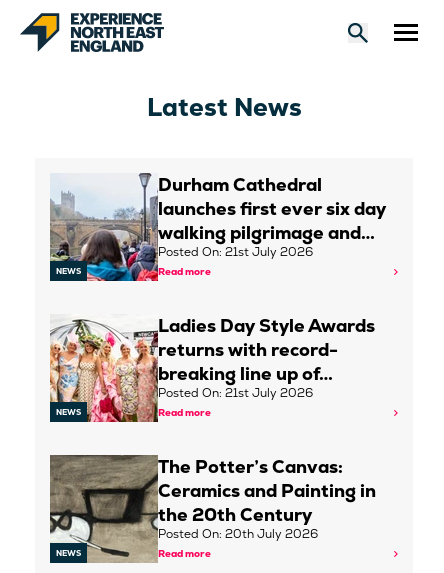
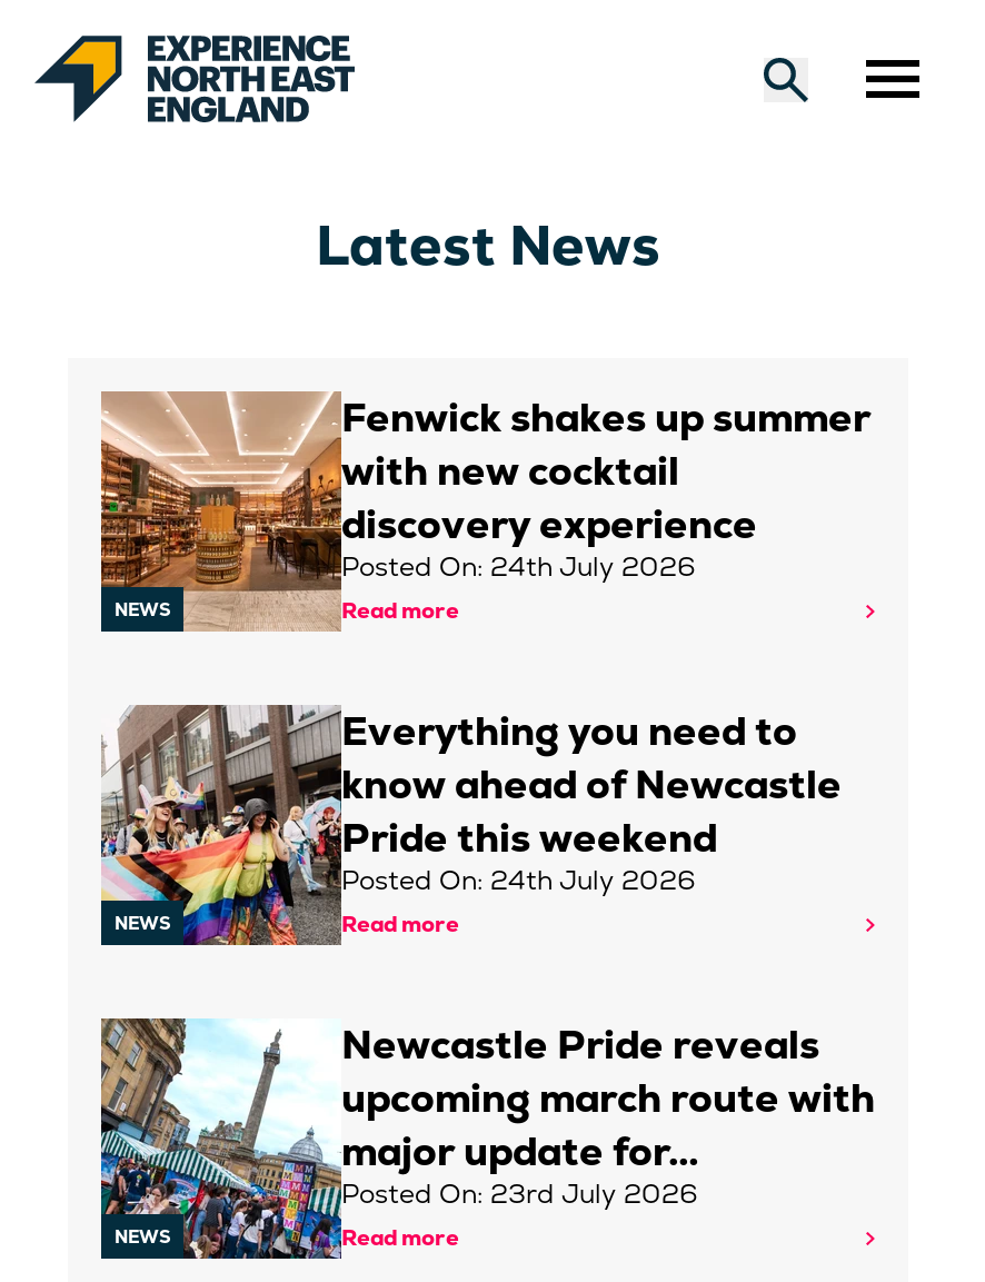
- [image]
- Durham Cathedral
- launches first ever six day
- walking pilgrimage and…
- Posted On: 21st July 2026
+ [image]
+ Fenwick shakes up summer
+ with new cocktail
+ discovery experience
+ Posted On: 24th July 2026

- [image]
- Ladies Day Style Awards
- returns with record-
- breaking line up of…
- Posted On: 21st July 2026
+ [image]
+ Everything you need to
+ know ahead of Newcastle
+ Pride this weekend
+ Posted On: 24th July 2026

- [image]
- The Potter’s Canvas:
- Ceramics and Painting in
- the 20th Century
- Posted On: 20th July 2026
+ [image]
+ Newcastle Pride reveals
+ upcoming march route with
+ major update for…
+ Posted On: 23rd July 2026
